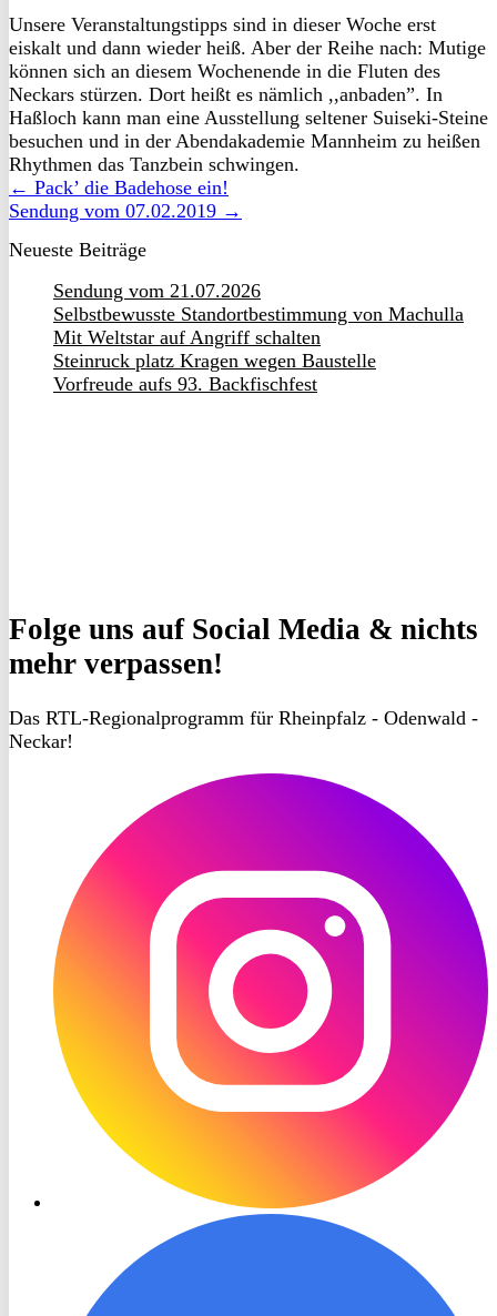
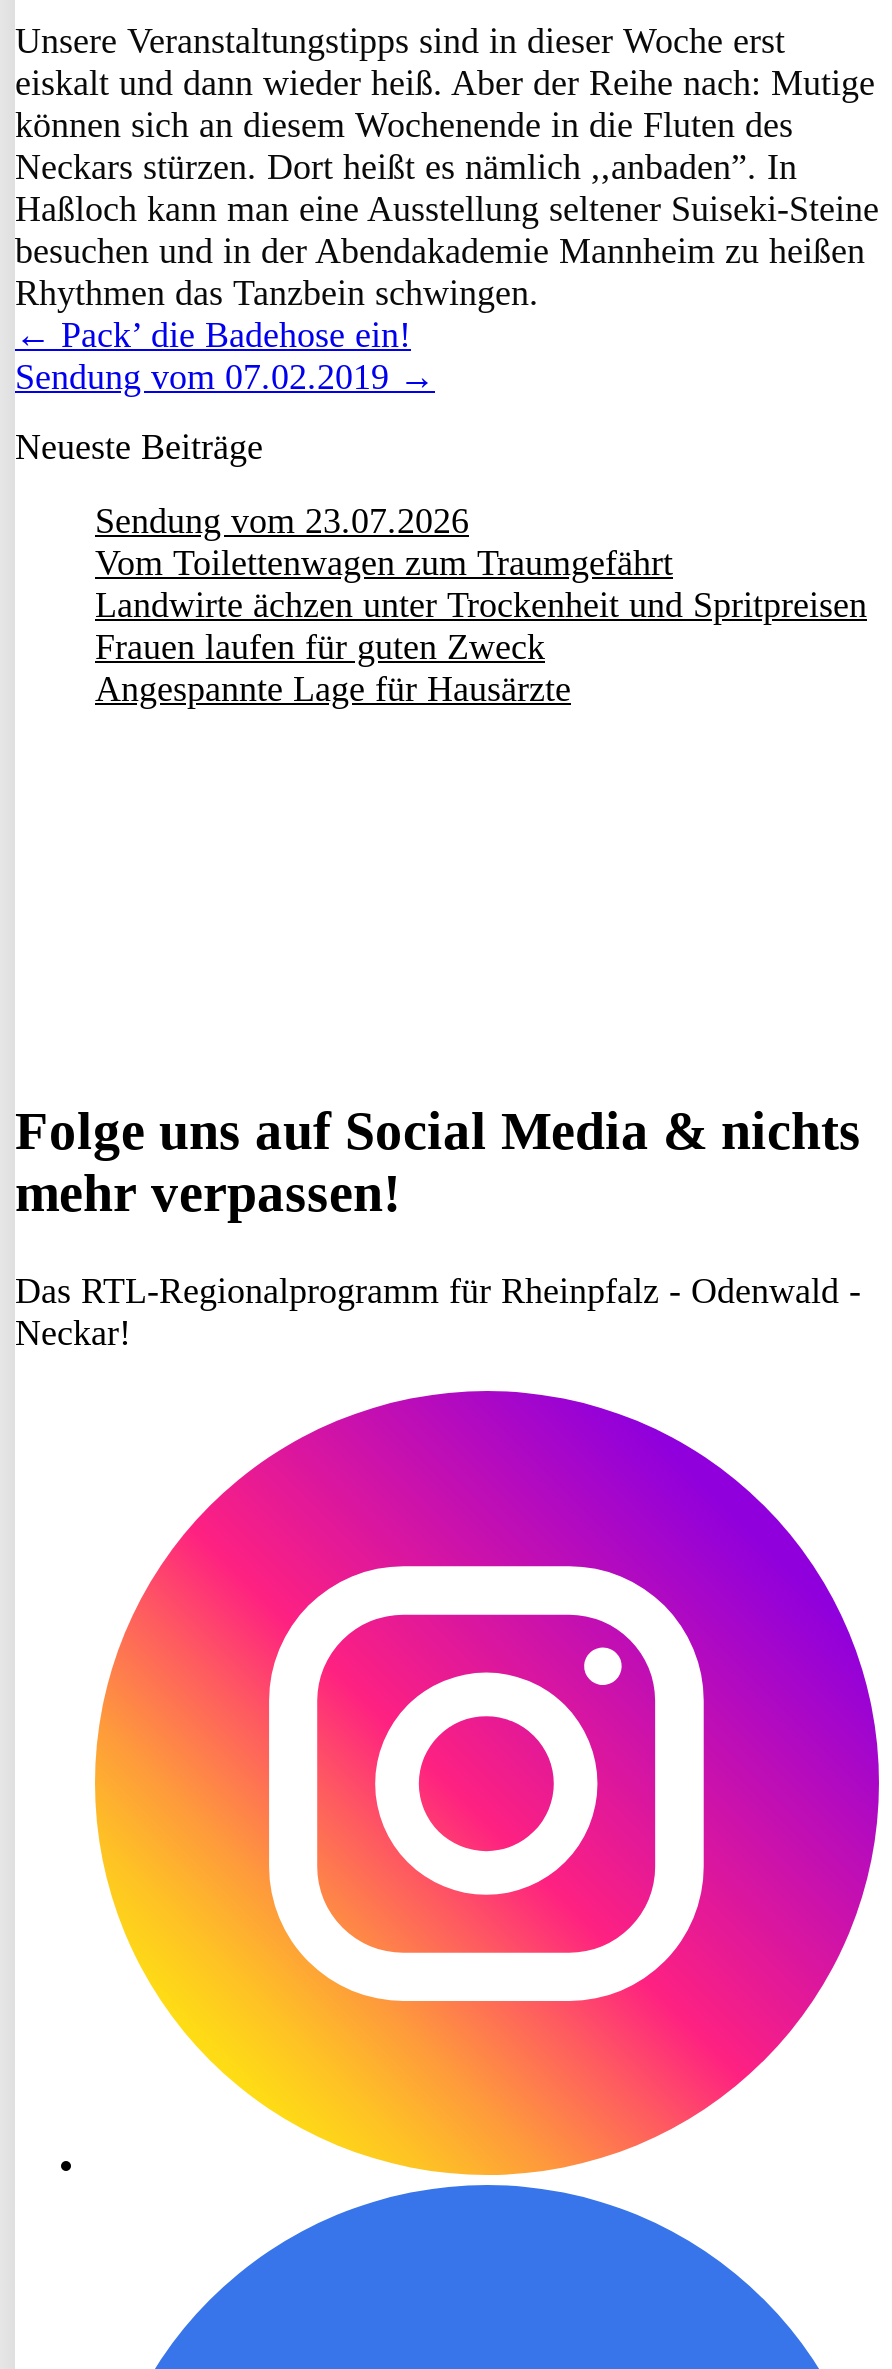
- Sendung vom 21.07.2026
- Selbstbewusste Standortbestimmung von Machulla
- Mit Weltstar auf Angriff schalten
- Steinruck platz Kragen wegen Baustelle
- Vorfreude aufs 93. Backfischfest
+ Sendung vom 23.07.2026
+ Vom Toilettenwagen zum Traumgefährt
+ Landwirte ächzen unter Trockenheit und Spritpreisen
+ Frauen laufen für guten Zweck
+ Angespannte Lage für Hausärzte
